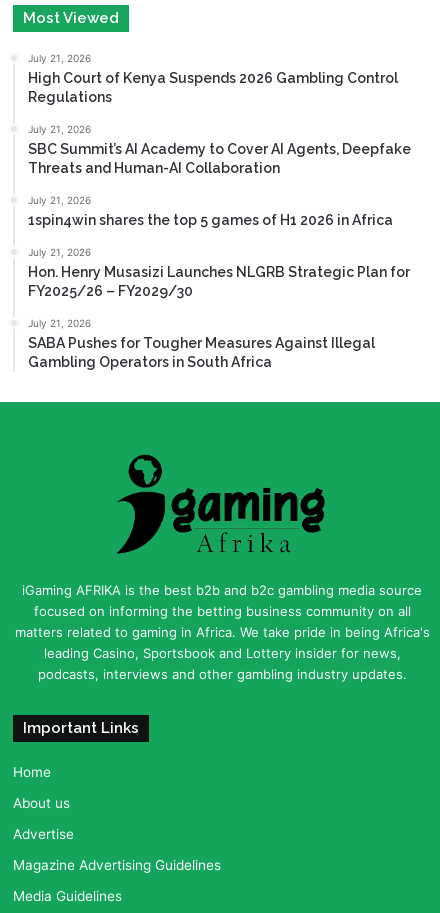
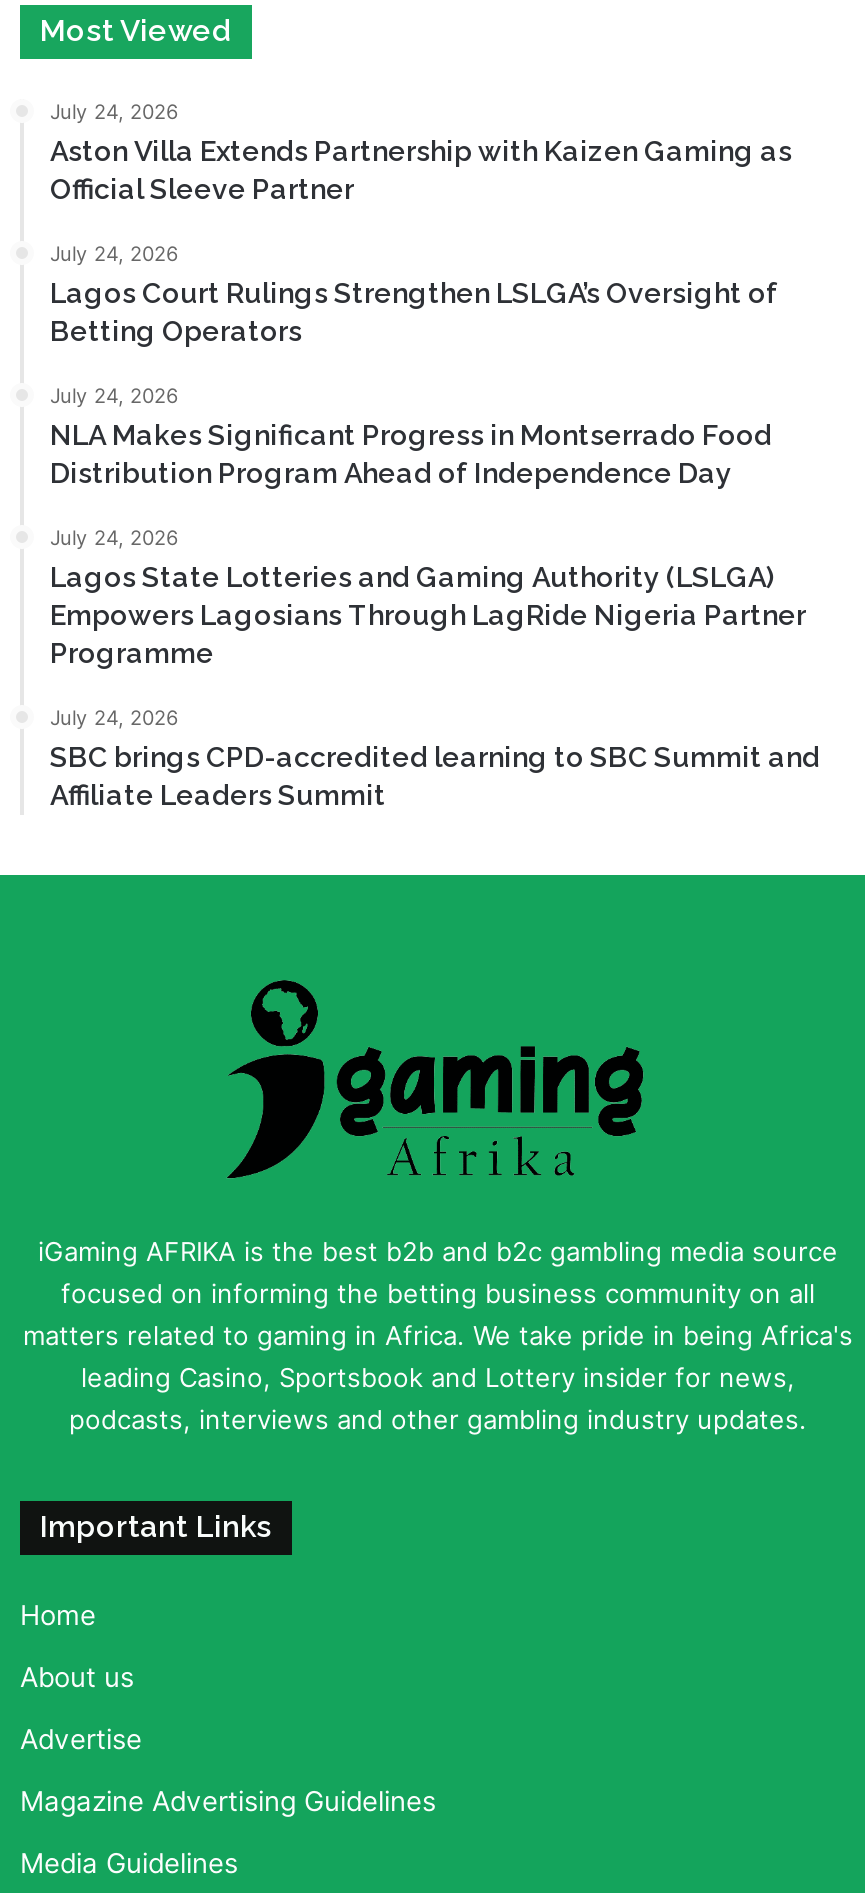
- July 21, 2026
- High Court of Kenya Suspends 2026 Gambling Control
- Regulations
+ July 24, 2026
+ Aston Villa Extends Partnership with Kaizen Gaming as
+ Official Sleeve Partner

- July 21, 2026
- SBC Summit’s AI Academy to Cover AI Agents, Deepfake
- Threats and Human-AI Collaboration
+ July 24, 2026
+ Lagos Court Rulings Strengthen LSLGA’s Oversight of
+ Betting Operators

- July 21, 2026
- 1spin4win shares the top 5 games of H1 2026 in Africa
+ July 24, 2026
+ NLA Makes Significant Progress in Montserrado Food
+ Distribution Program Ahead of Independence Day

- July 21, 2026
- Hon. Henry Musasizi Launches NLGRB Strategic Plan for
- FY2025/26 – FY2029/30
+ July 24, 2026
+ Lagos State Lotteries and Gaming Authority (LSLGA)
+ Empowers Lagosians Through LagRide Nigeria Partner
+ Programme

- July 21, 2026
- SABA Pushes for Tougher Measures Against Illegal
- Gambling Operators in South Africa
+ July 24, 2026
+ SBC brings CPD-accredited learning to SBC Summit and
+ Affiliate Leaders Summit
